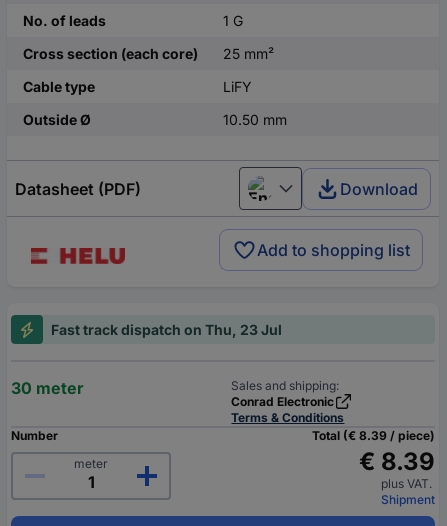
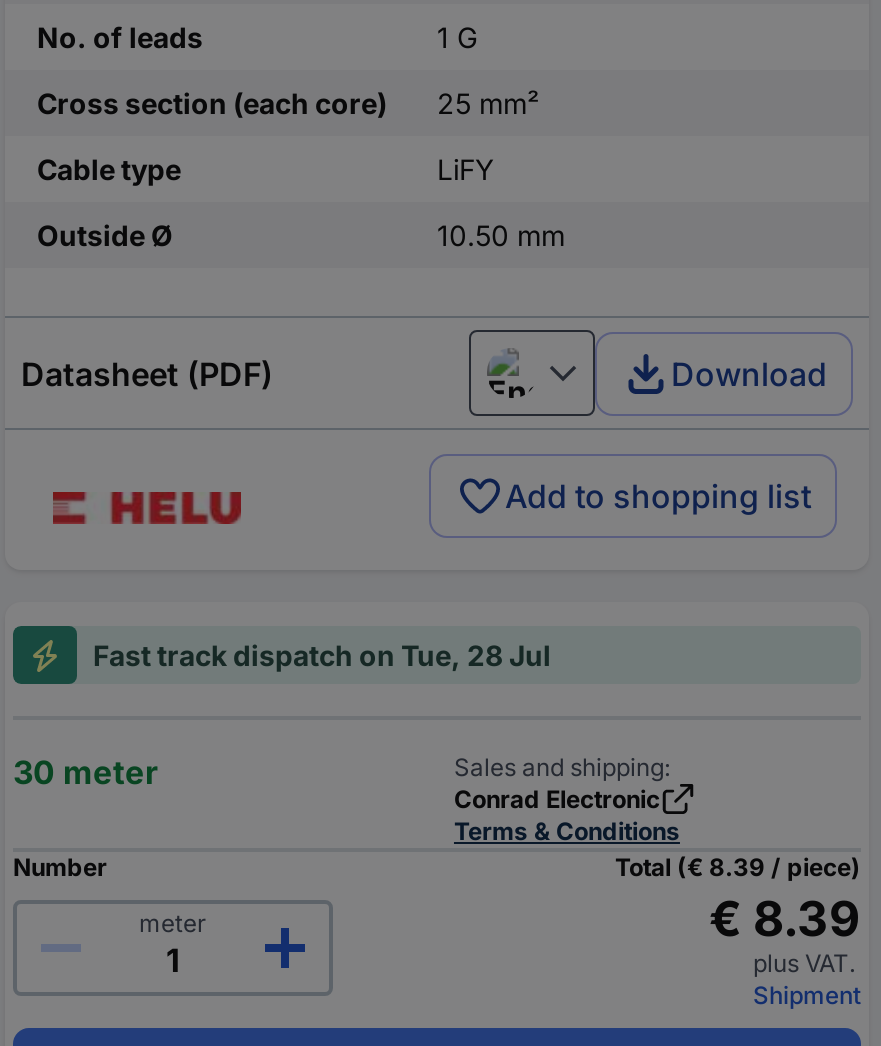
- Fast track dispatch on Thu, 23 Jul
+ Fast track dispatch on Tue, 28 Jul
